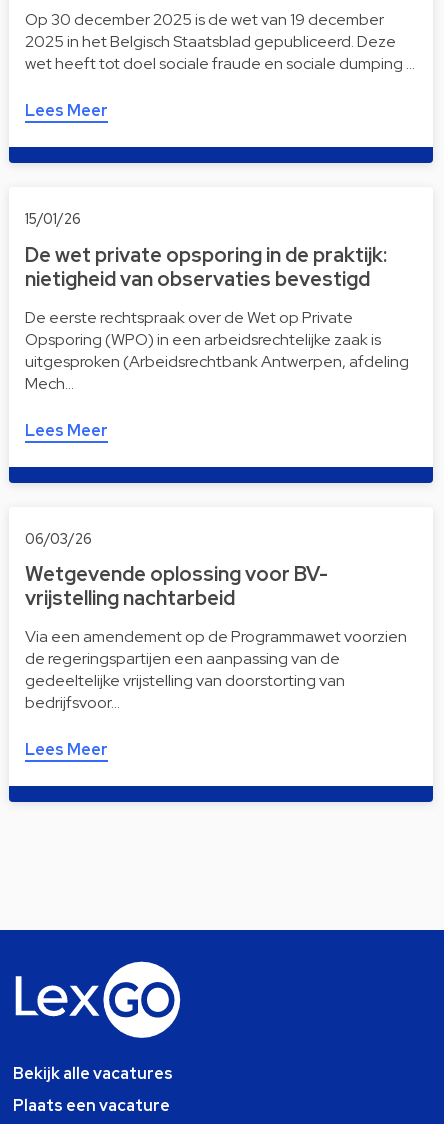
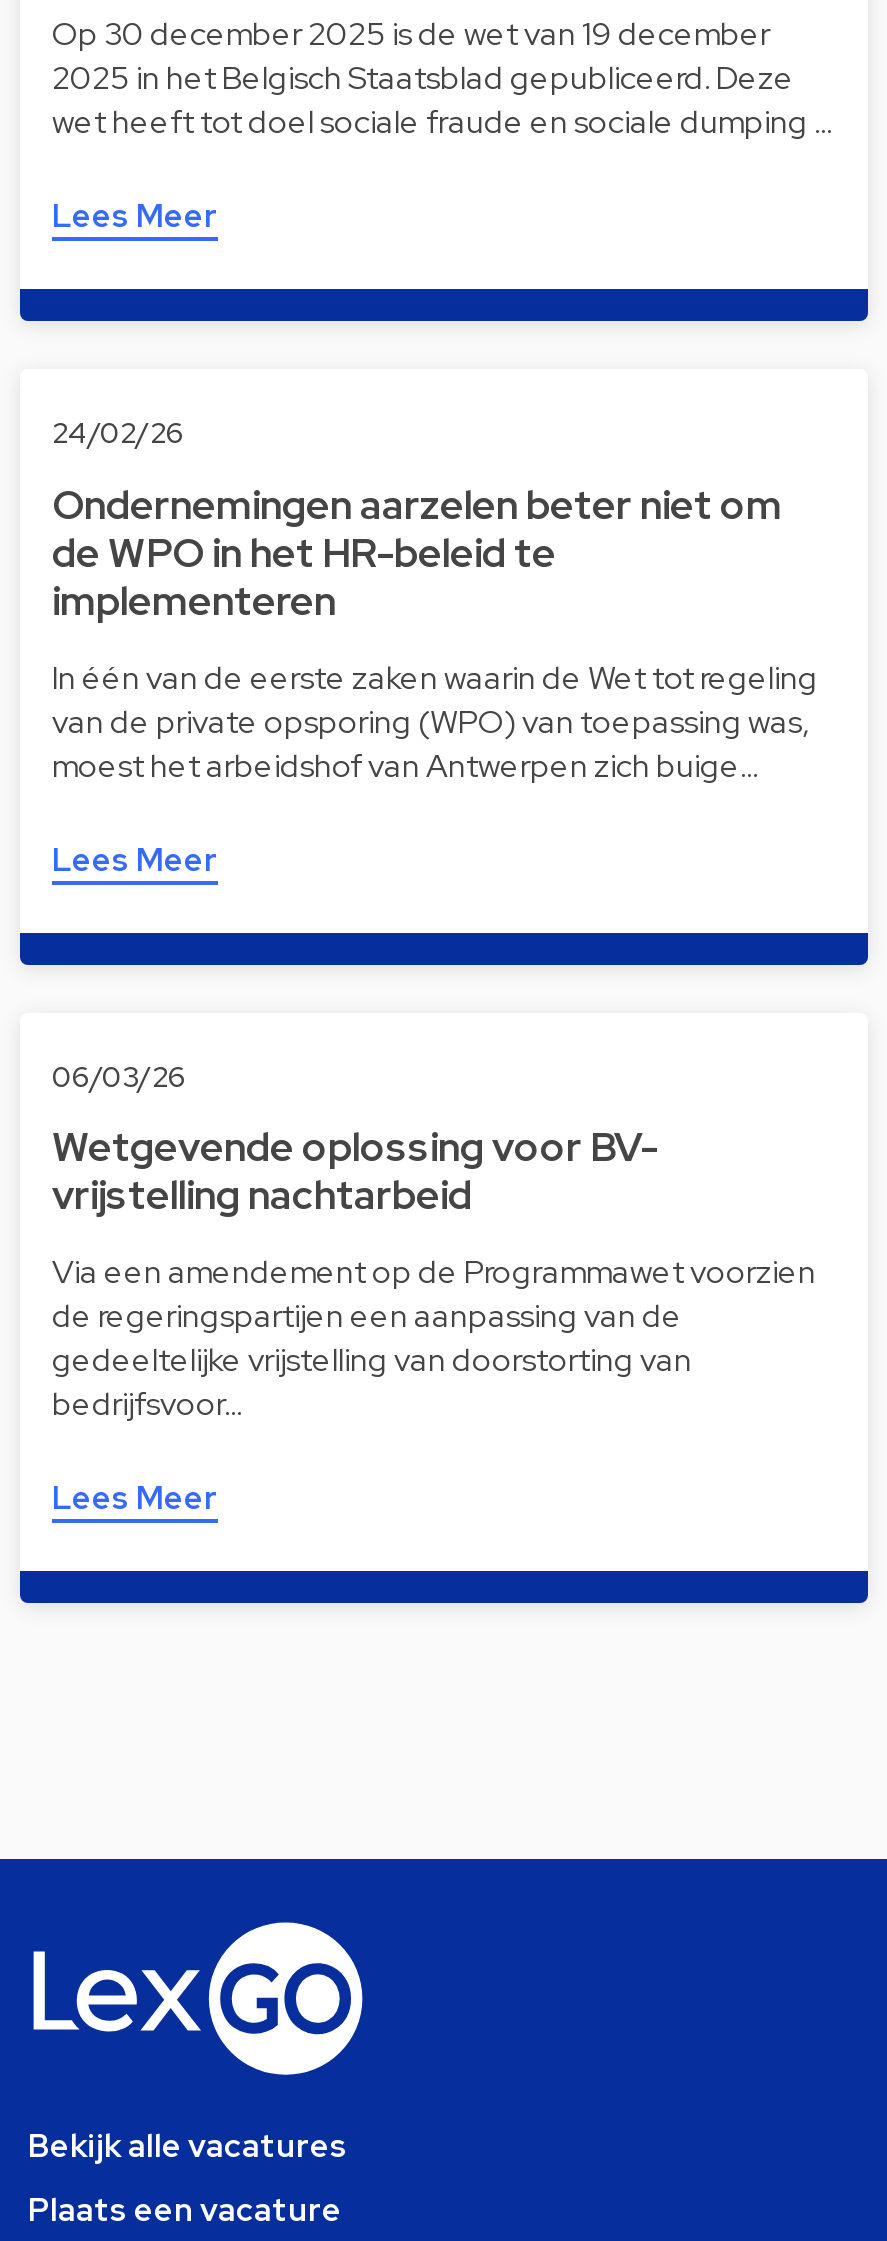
- 15/01/26
+ 24/02/26

- De wet private opsporing in de praktijk:
- nietigheid van observaties bevestigd
+ Ondernemingen aarzelen beter niet om
+ de WPO in het HR-beleid te
+ implementeren

- De eerste rechtspraak over de Wet op Private
- Opsporing (WPO) in een arbeidsrechtelijke zaak is
- uitgesproken (Arbeidsrechtbank Antwerpen, afdeling
- Mech…
+ In één van de eerste zaken waarin de Wet tot regeling
+ van de private opsporing (WPO) van toepassing was,
+ moest het arbeidshof van Antwerpen zich buige…
